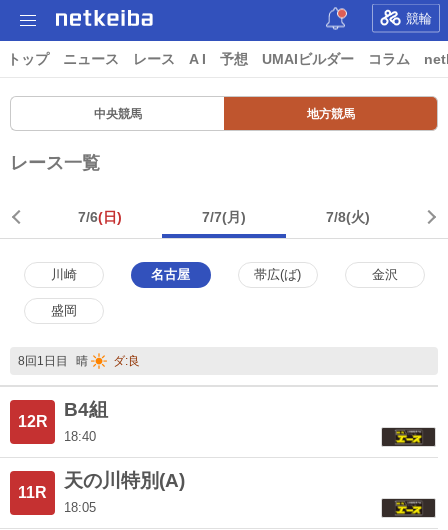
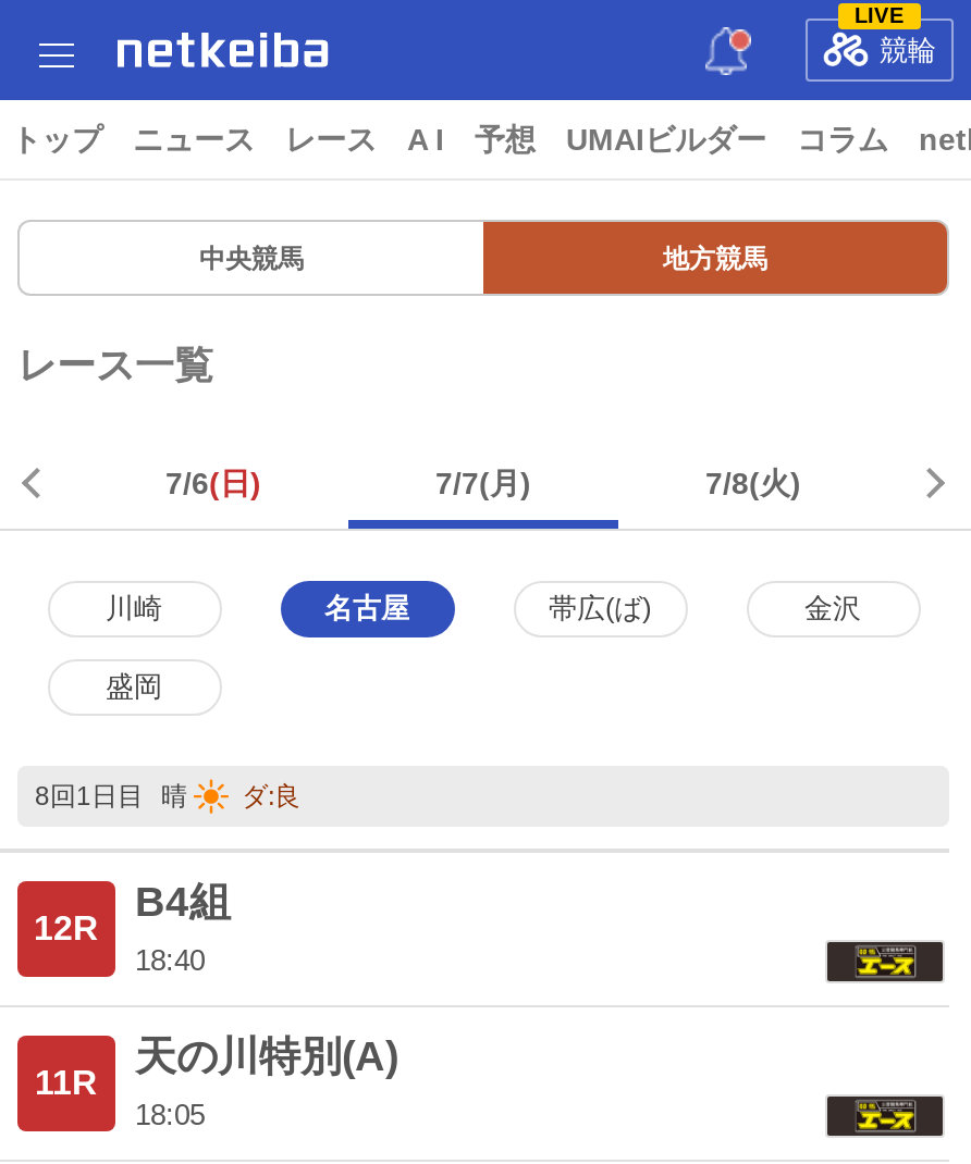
+ LIVE
